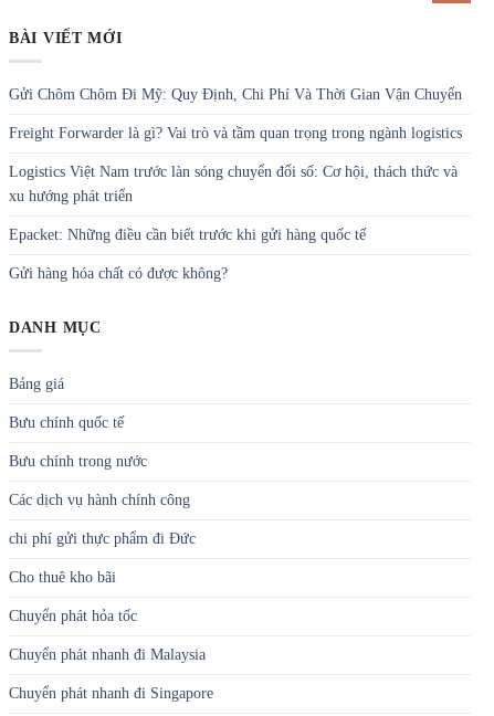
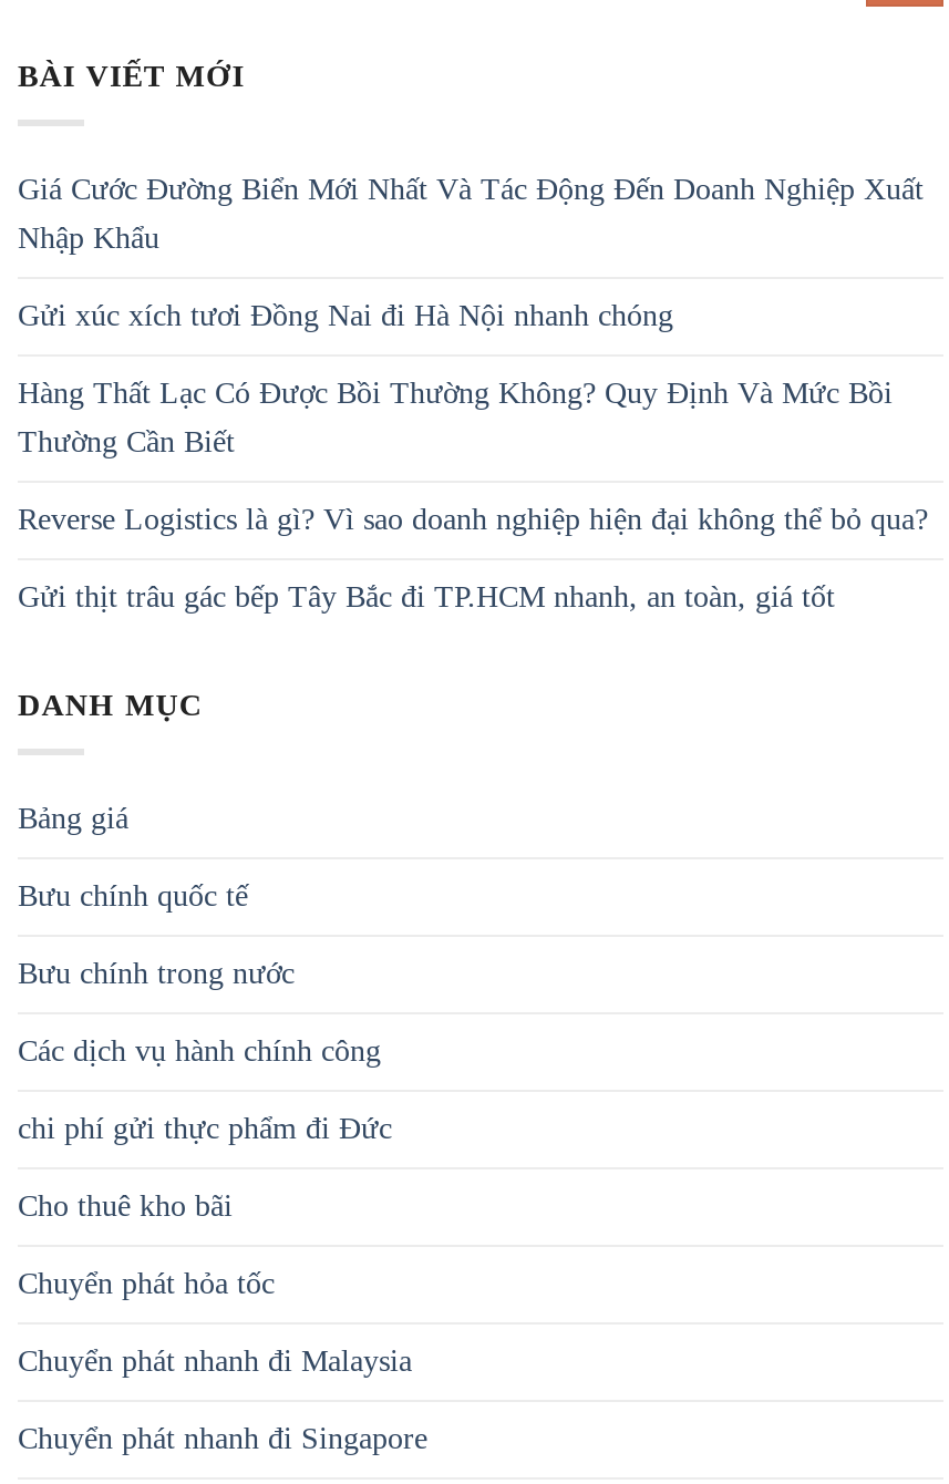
- Gửi Chôm Chôm Đi Mỹ: Quy Định, Chi Phí Và Thời Gian Vận Chuyển
- Freight Forwarder là gì? Vai trò và tầm quan trọng trong ngành logistics
- Logistics Việt Nam trước làn sóng chuyển đổi số: Cơ hội, thách thức và
- xu hướng phát triển
- Epacket: Những điều cần biết trước khi gửi hàng quốc tế
- Gửi hàng hóa chất có được không?
+ Giá Cước Đường Biển Mới Nhất Và Tác Động Đến Doanh Nghiệp Xuất
+ Nhập Khẩu
+ Gửi xúc xích tươi Đồng Nai đi Hà Nội nhanh chóng
+ Hàng Thất Lạc Có Được Bồi Thường Không? Quy Định Và Mức Bồi
+ Thường Cần Biết
+ Reverse Logistics là gì? Vì sao doanh nghiệp hiện đại không thể bỏ qua?
+ Gửi thịt trâu gác bếp Tây Bắc đi TP.HCM nhanh, an toàn, giá tốt
